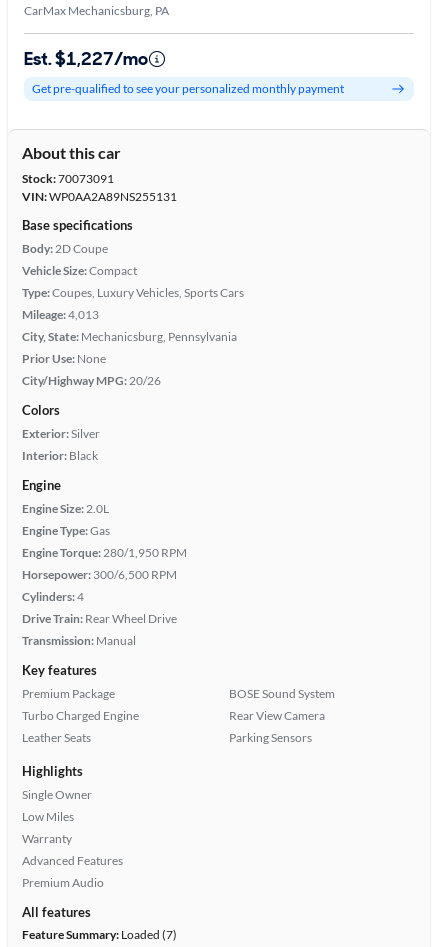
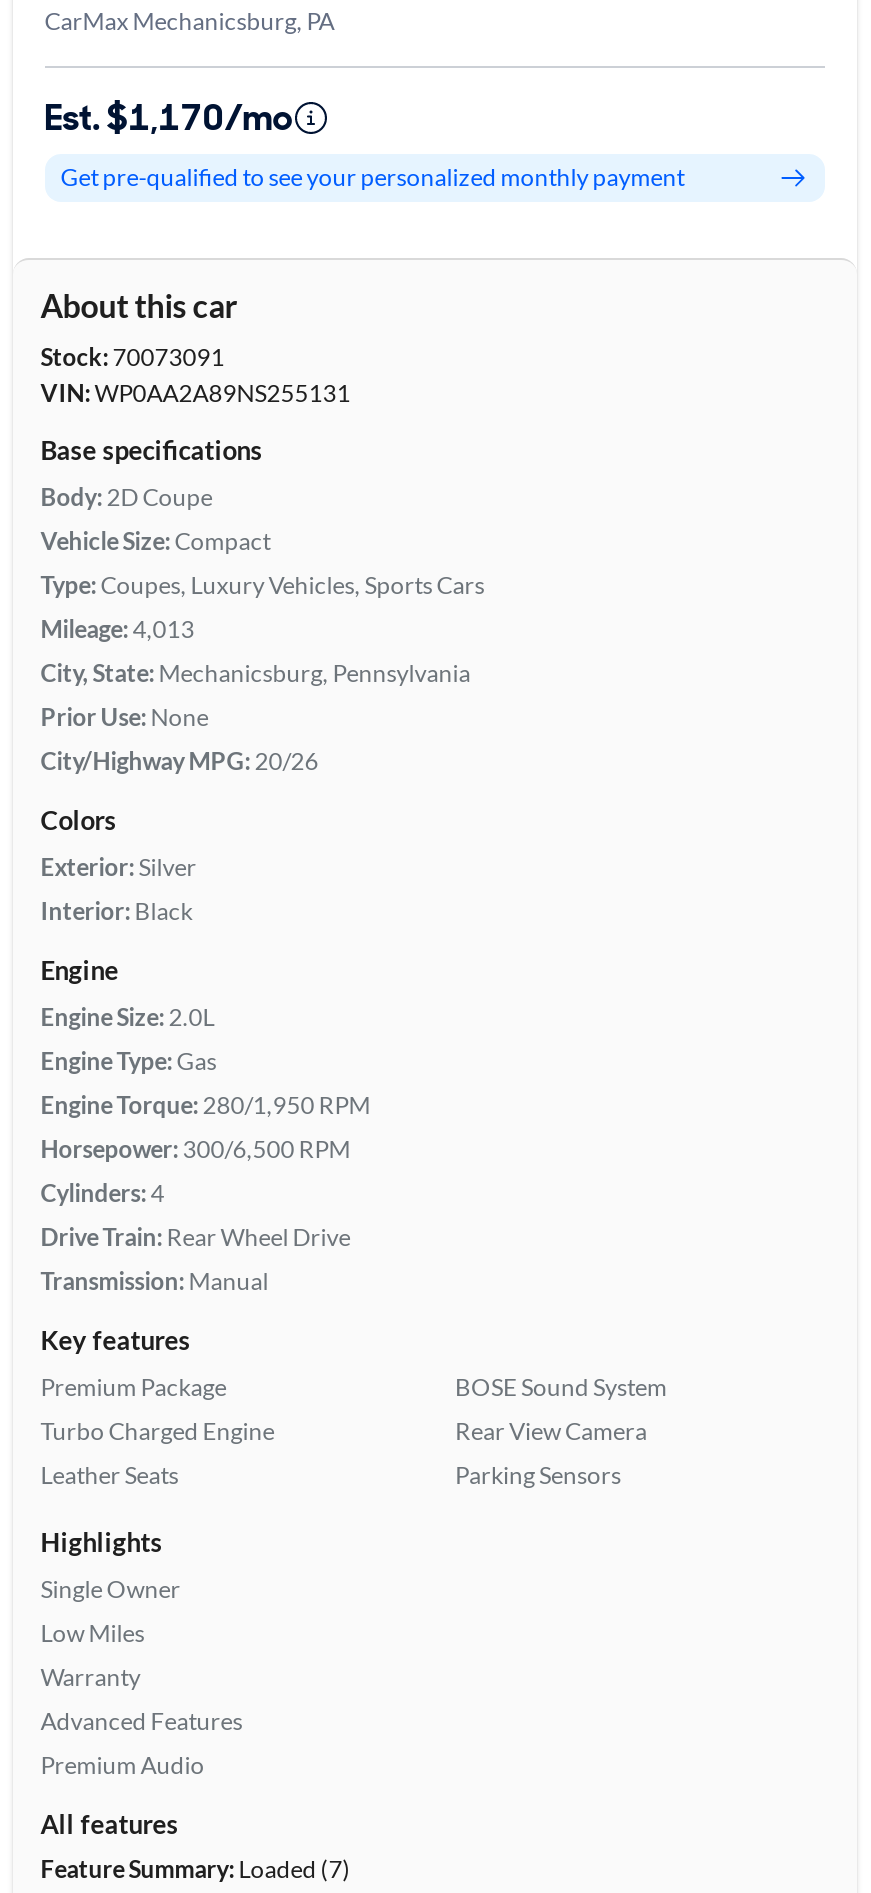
- Est. $1,227/mo
+ Est. $1,170/mo
